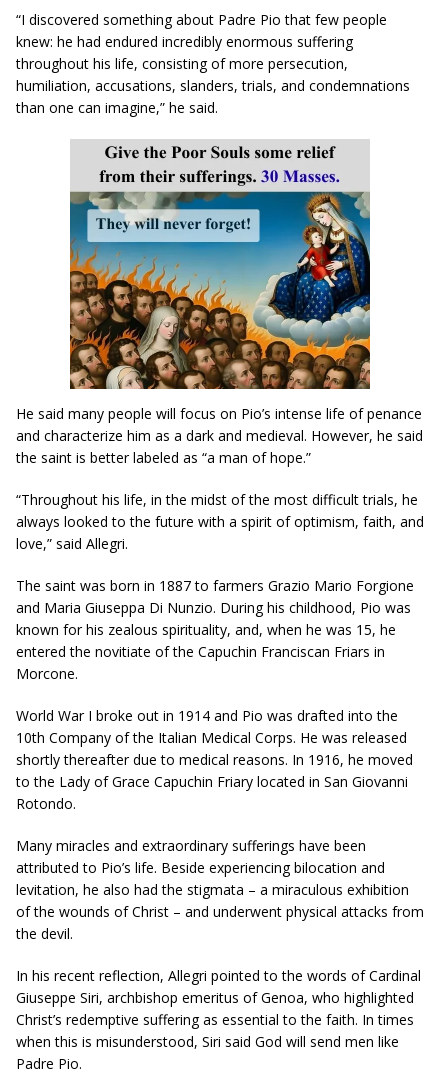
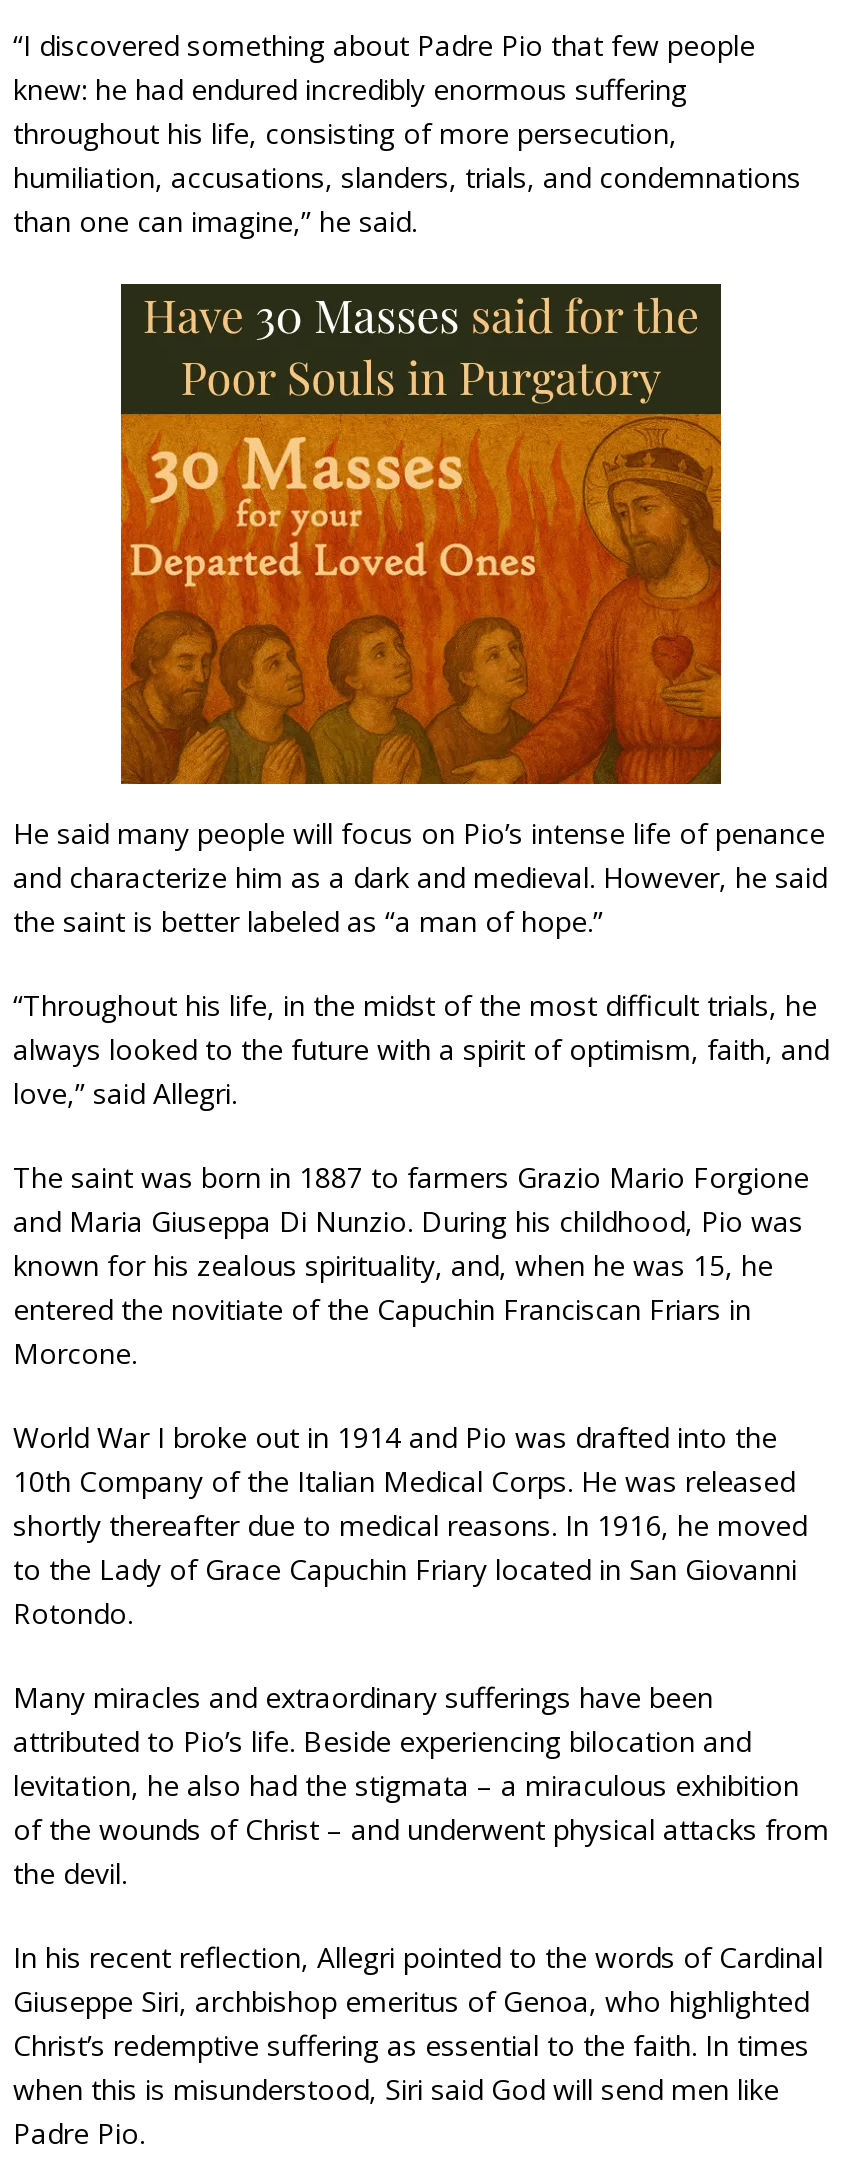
- [image]
+ [image]
